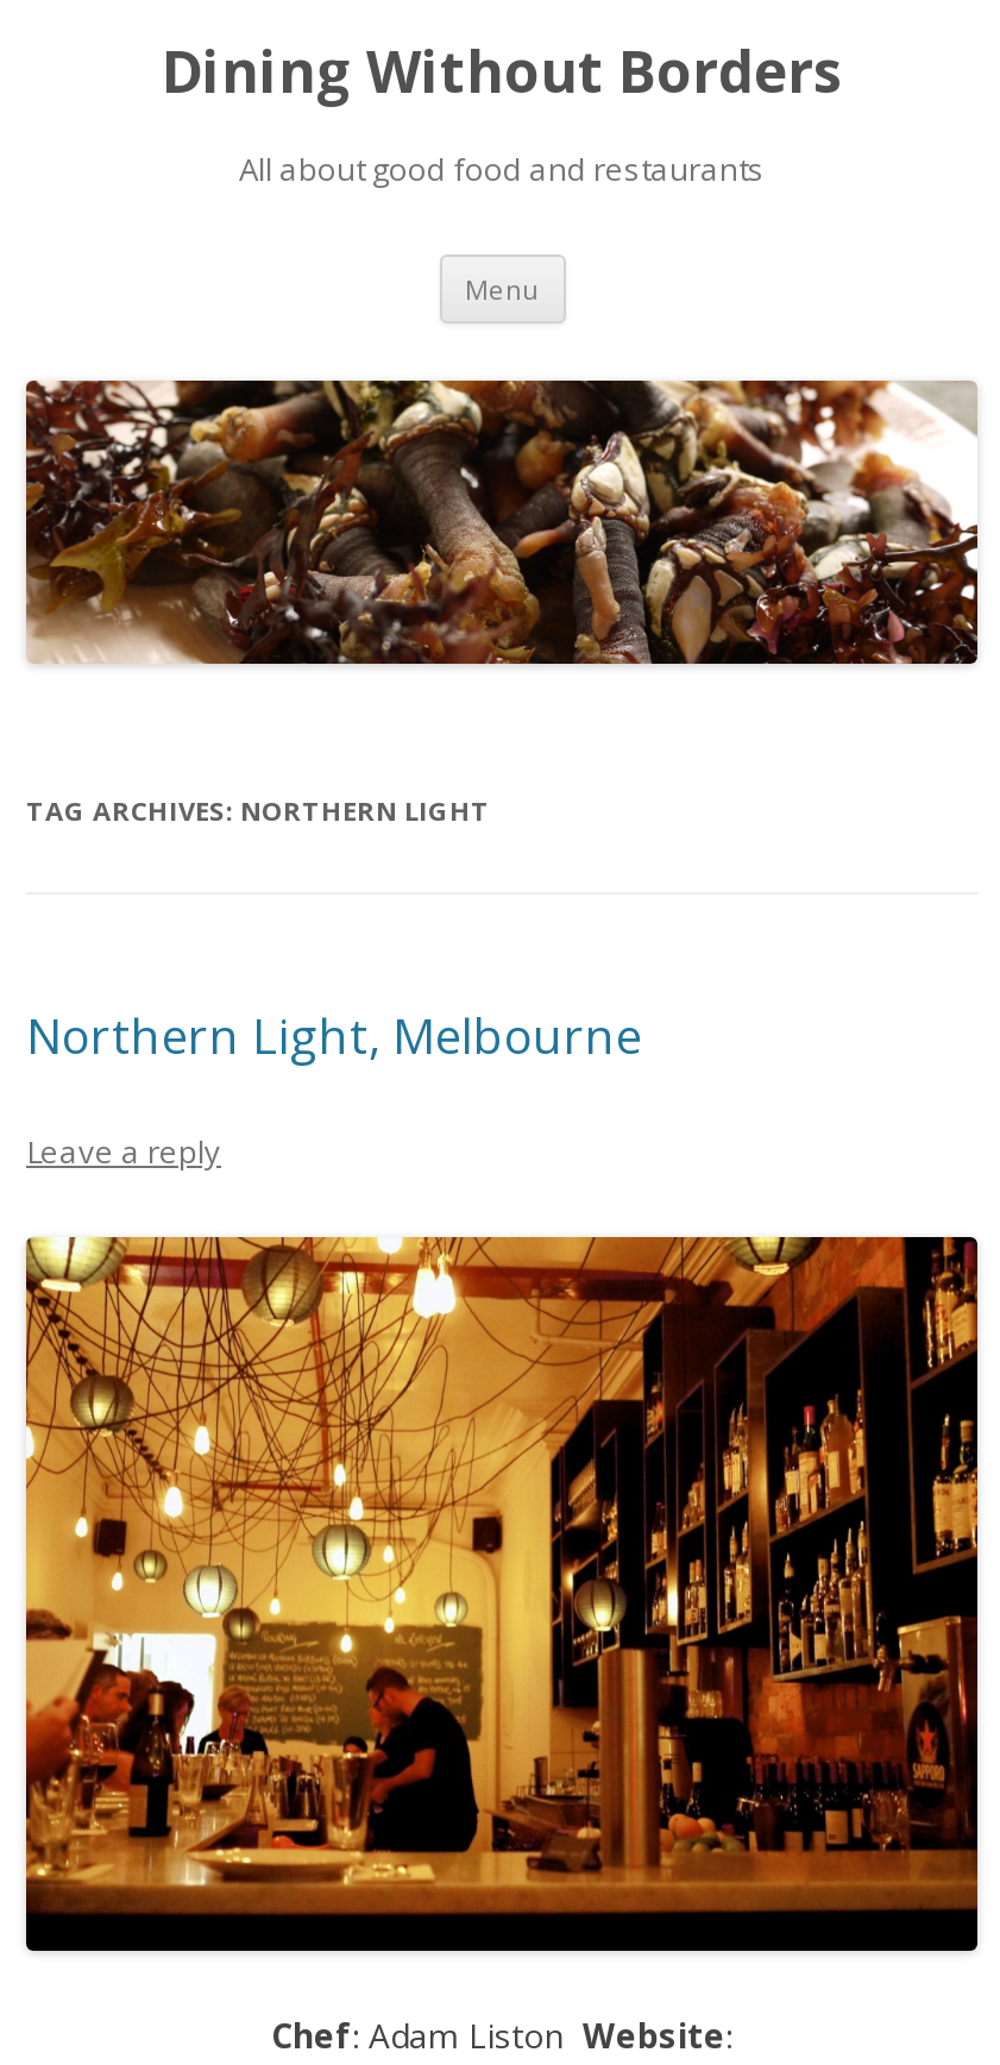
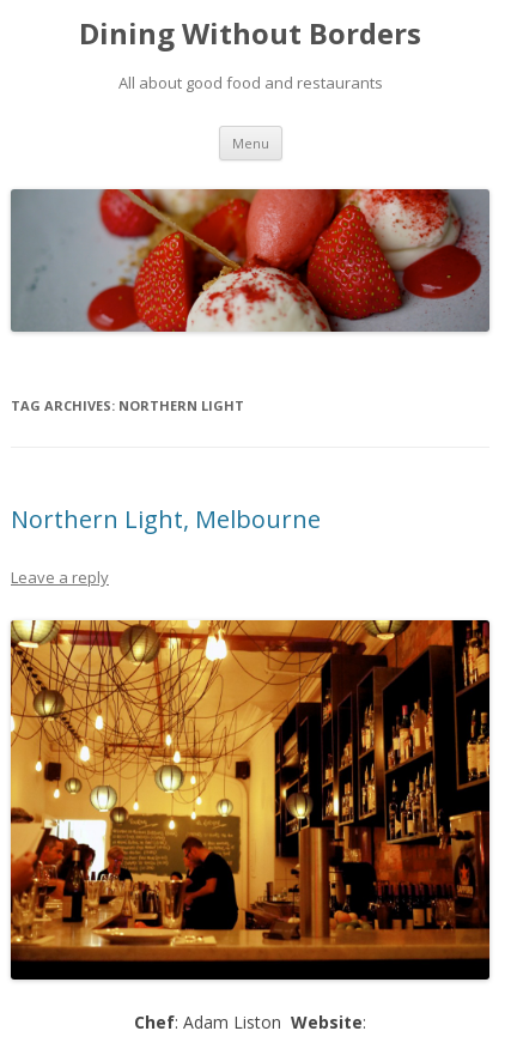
- [image]
+ [image]
